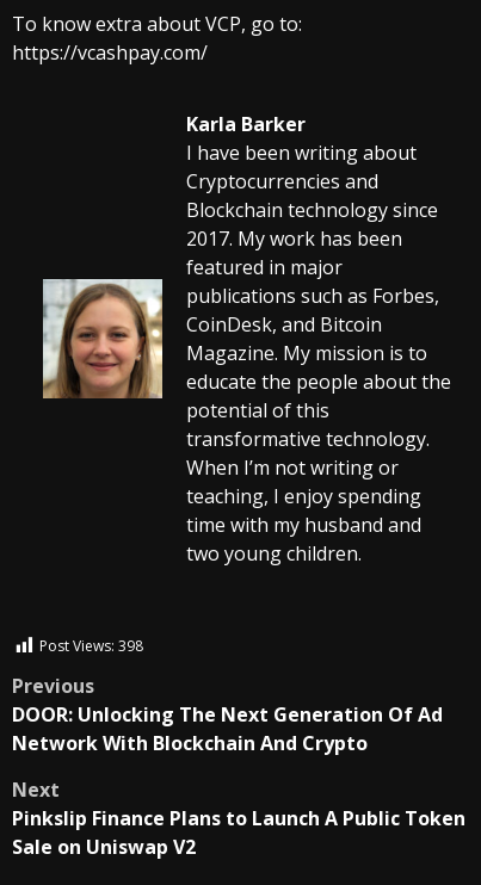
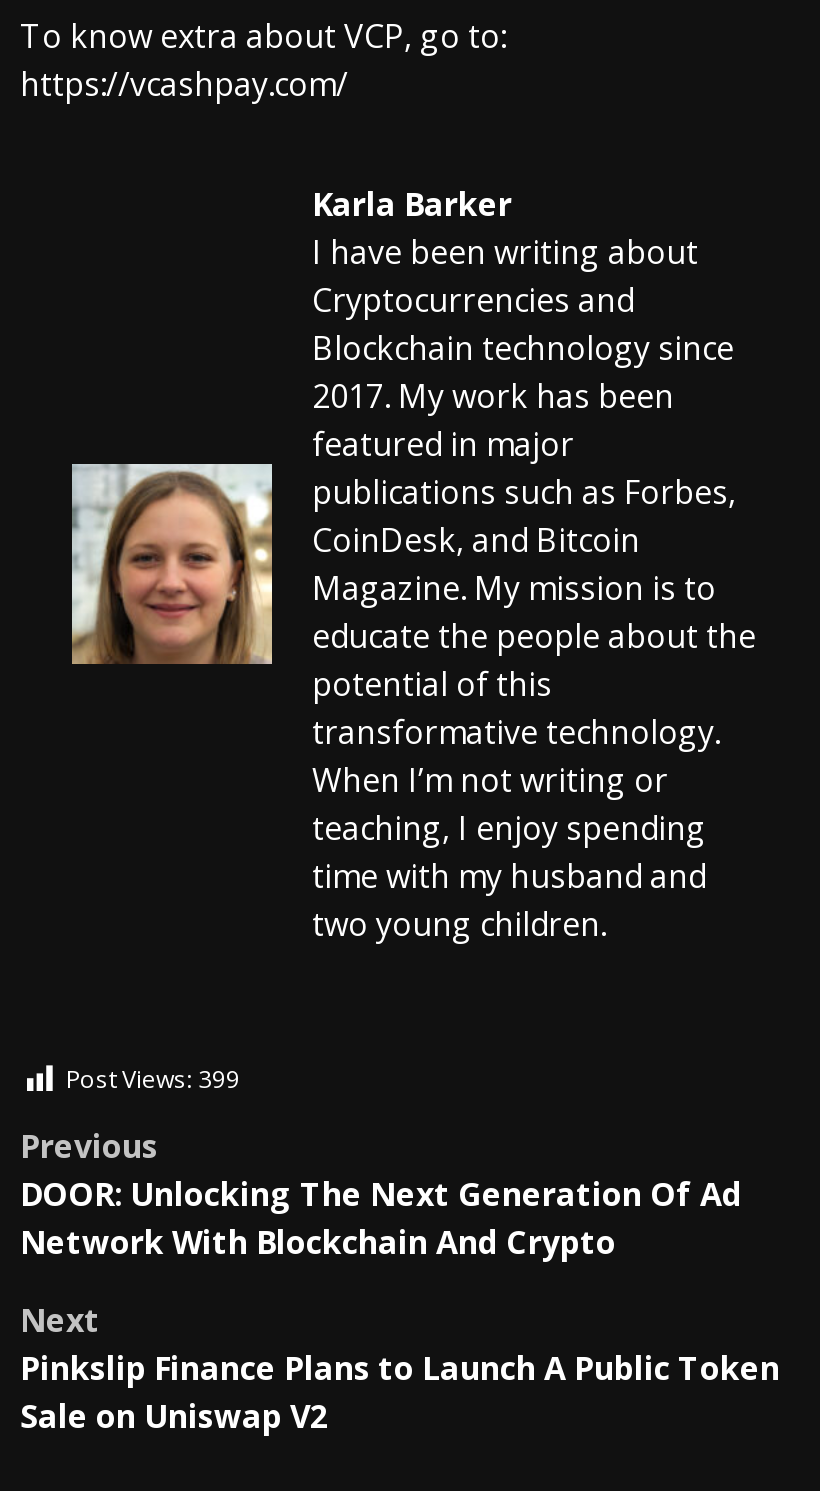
- Post Views: 398
+ Post Views: 399
